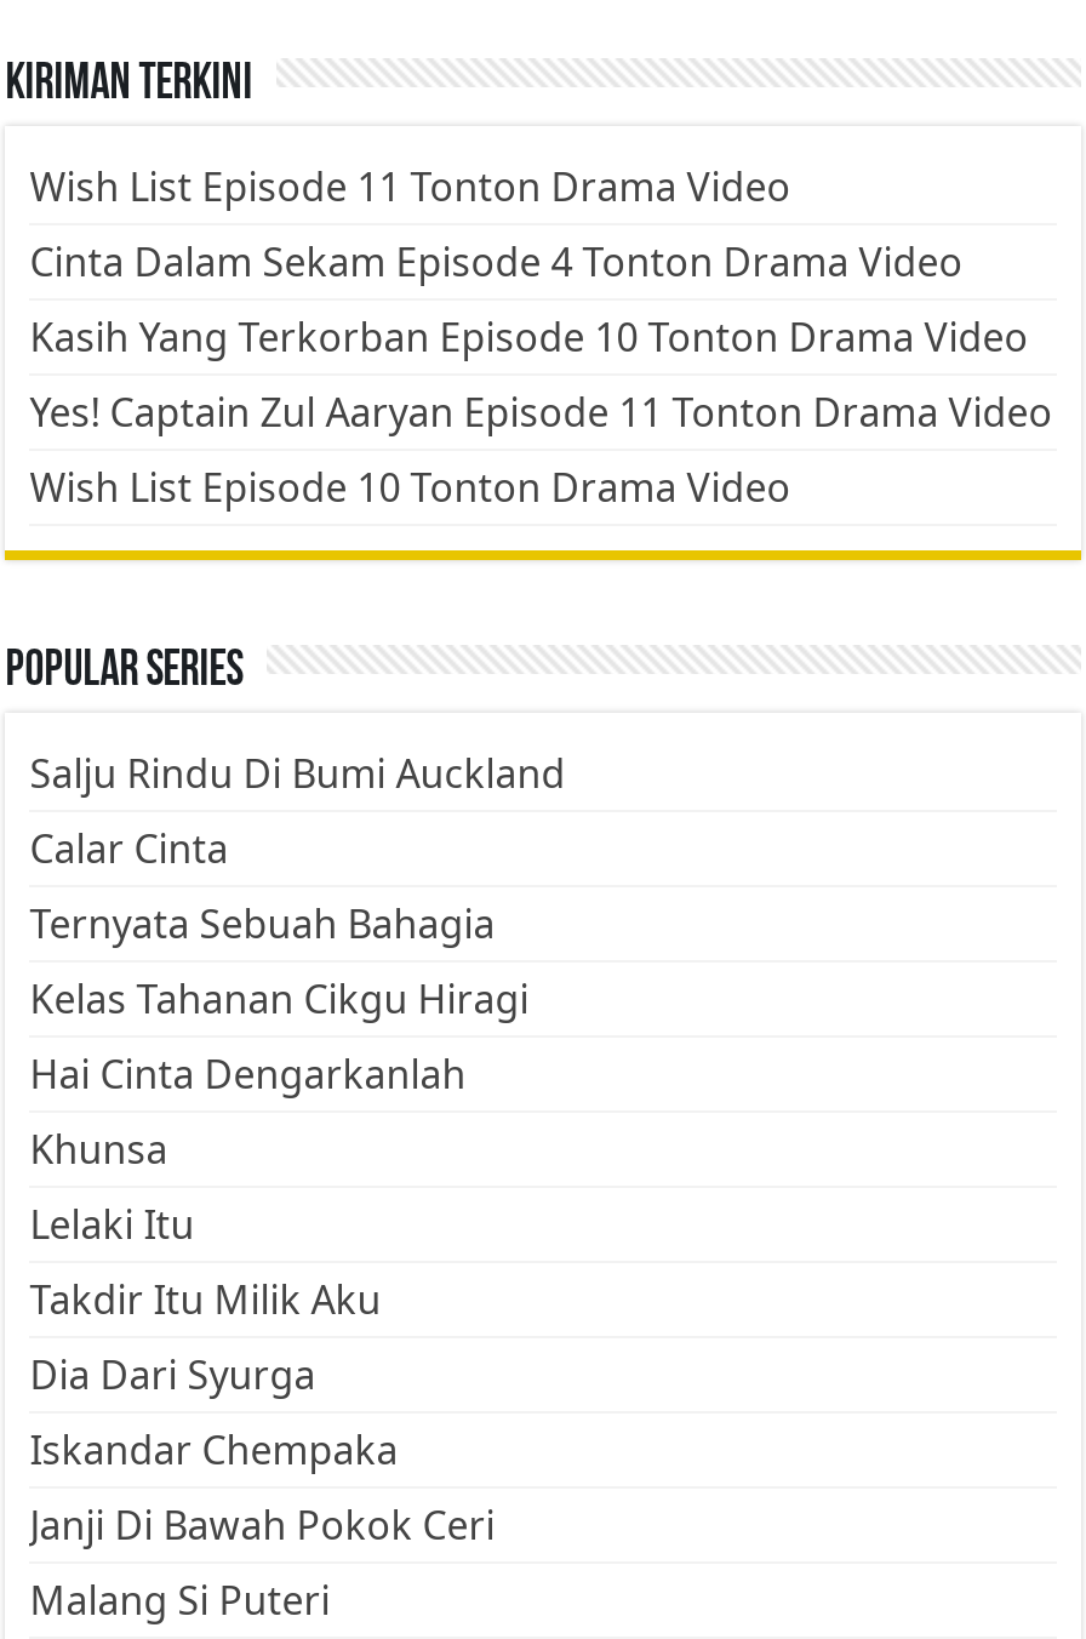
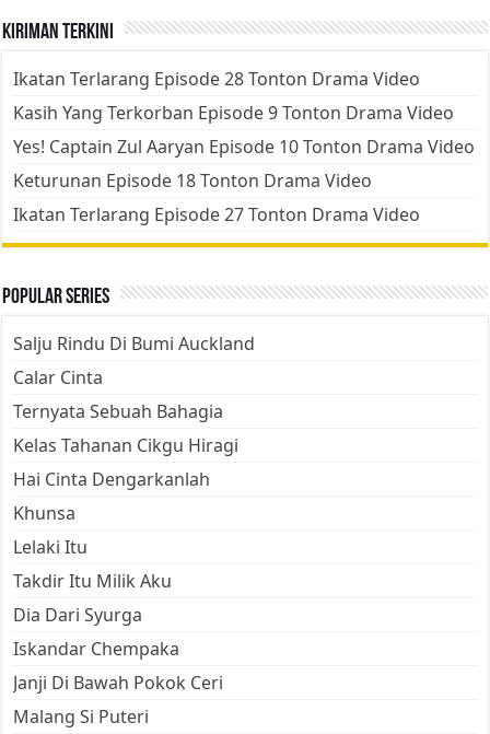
- Wish List Episode 11 Tonton Drama Video
- Cinta Dalam Sekam Episode 4 Tonton Drama Video
- Kasih Yang Terkorban Episode 10 Tonton Drama Video
- Yes! Captain Zul Aaryan Episode 11 Tonton Drama Video
- Wish List Episode 10 Tonton Drama Video
+ Ikatan Terlarang Episode 28 Tonton Drama Video
+ Kasih Yang Terkorban Episode 9 Tonton Drama Video
+ Yes! Captain Zul Aaryan Episode 10 Tonton Drama Video
+ Keturunan Episode 18 Tonton Drama Video
+ Ikatan Terlarang Episode 27 Tonton Drama Video
